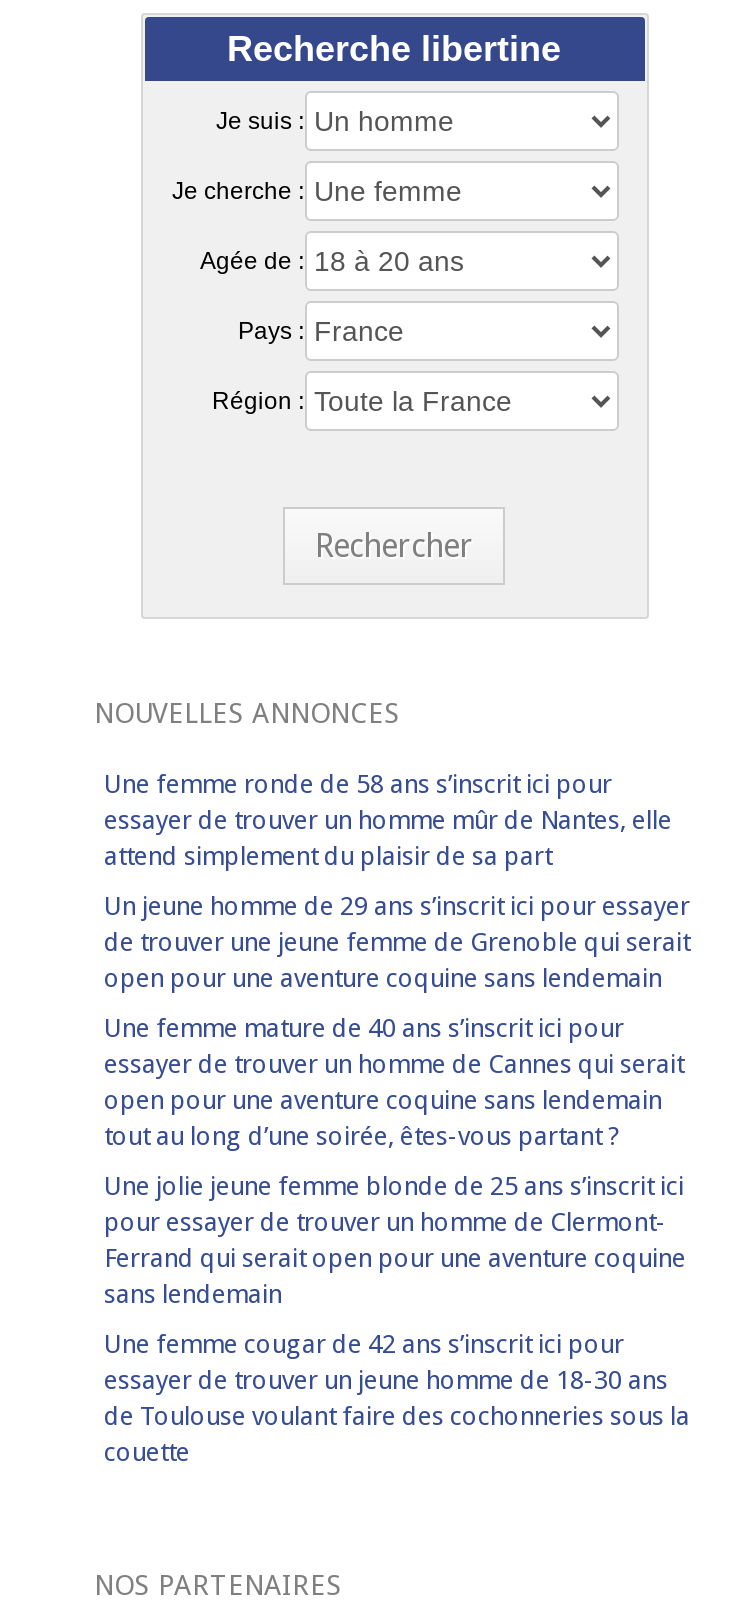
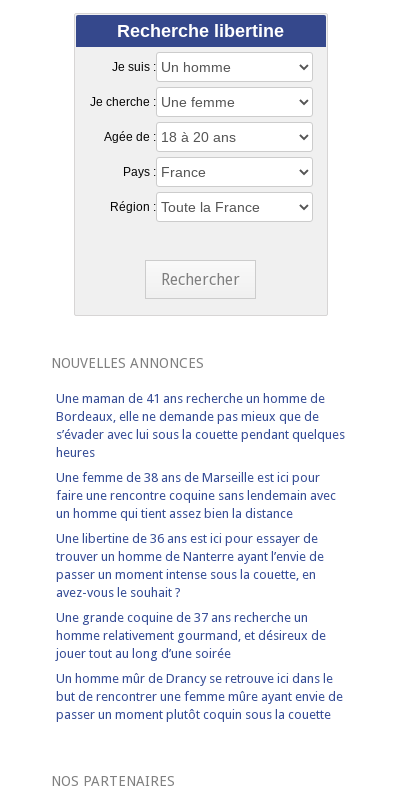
- Une femme ronde de 58 ans s’inscrit ici pour
- essayer de trouver un homme mûr de Nantes, elle
- attend simplement du plaisir de sa part
+ Une maman de 41 ans recherche un homme de
+ Bordeaux, elle ne demande pas mieux que de
+ s’évader avec lui sous la couette pendant quelques
+ heures

- Un jeune homme de 29 ans s’inscrit ici pour essayer
- de trouver une jeune femme de Grenoble qui serait
- open pour une aventure coquine sans lendemain
+ Une femme de 38 ans de Marseille est ici pour
+ faire une rencontre coquine sans lendemain avec
+ un homme qui tient assez bien la distance

- Une femme mature de 40 ans s’inscrit ici pour
- essayer de trouver un homme de Cannes qui serait
- open pour une aventure coquine sans lendemain
- tout au long d’une soirée, êtes-vous partant ?
+ Une libertine de 36 ans est ici pour essayer de
+ trouver un homme de Nanterre ayant l’envie de
+ passer un moment intense sous la couette, en
+ avez-vous le souhait ?

- Une jolie jeune femme blonde de 25 ans s’inscrit ici
- pour essayer de trouver un homme de Clermont-
- Ferrand qui serait open pour une aventure coquine
- sans lendemain
+ Une grande coquine de 37 ans recherche un
+ homme relativement gourmand, et désireux de
+ jouer tout au long d’une soirée

- Une femme cougar de 42 ans s’inscrit ici pour
- essayer de trouver un jeune homme de 18-30 ans
- de Toulouse voulant faire des cochonneries sous la
- couette
+ Un homme mûr de Drancy se retrouve ici dans le
+ but de rencontrer une femme mûre ayant envie de
+ passer un moment plutôt coquin sous la couette
